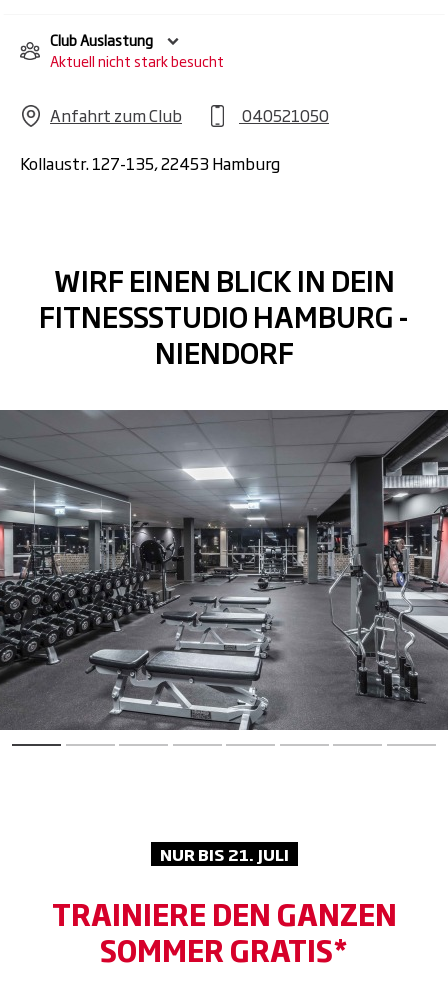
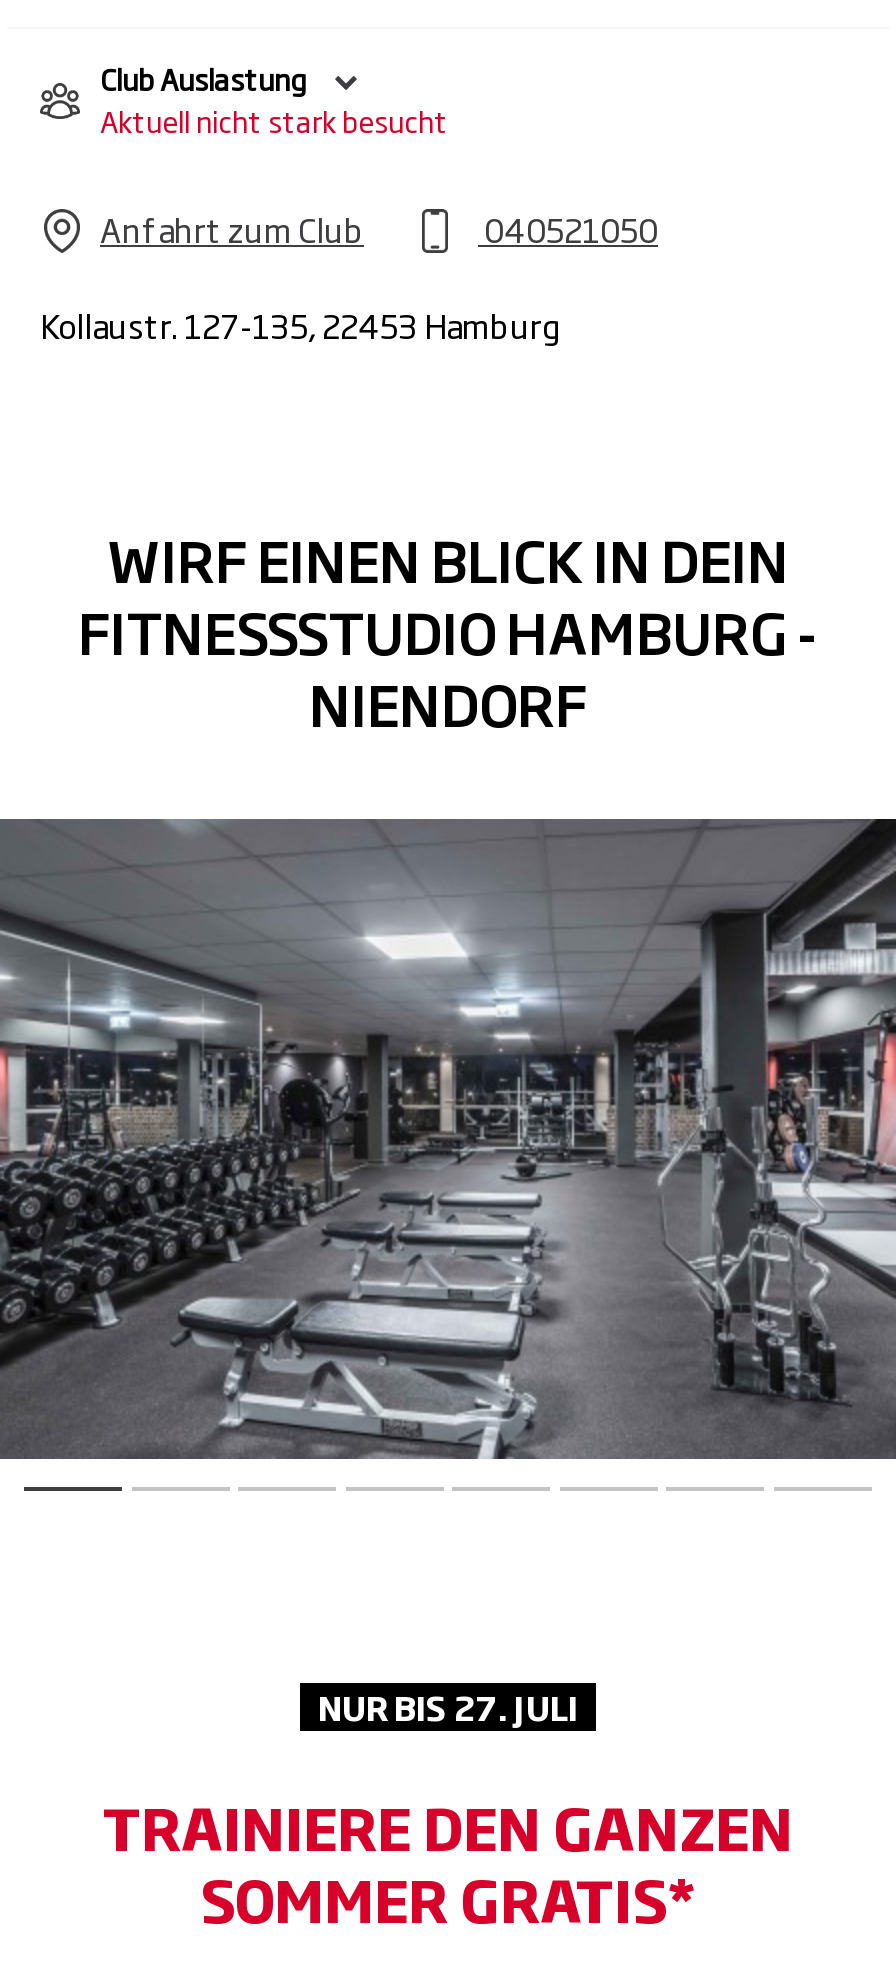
- NUR BIS 21. JULI
+ NUR BIS 27. JULI
